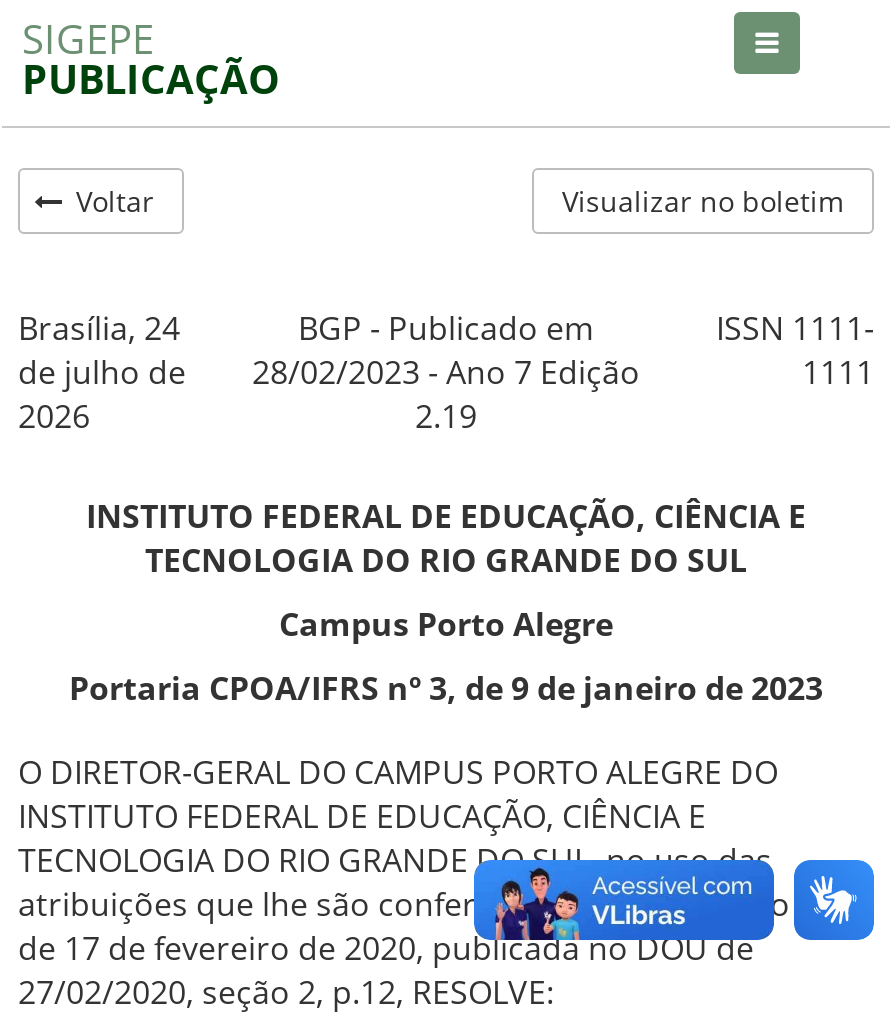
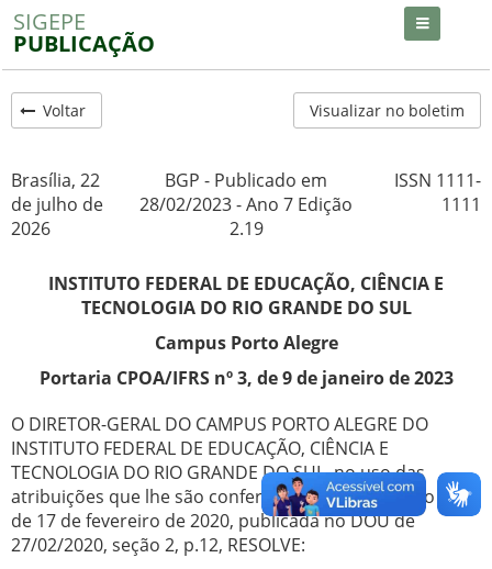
- Brasília, 24
+ Brasília, 22
